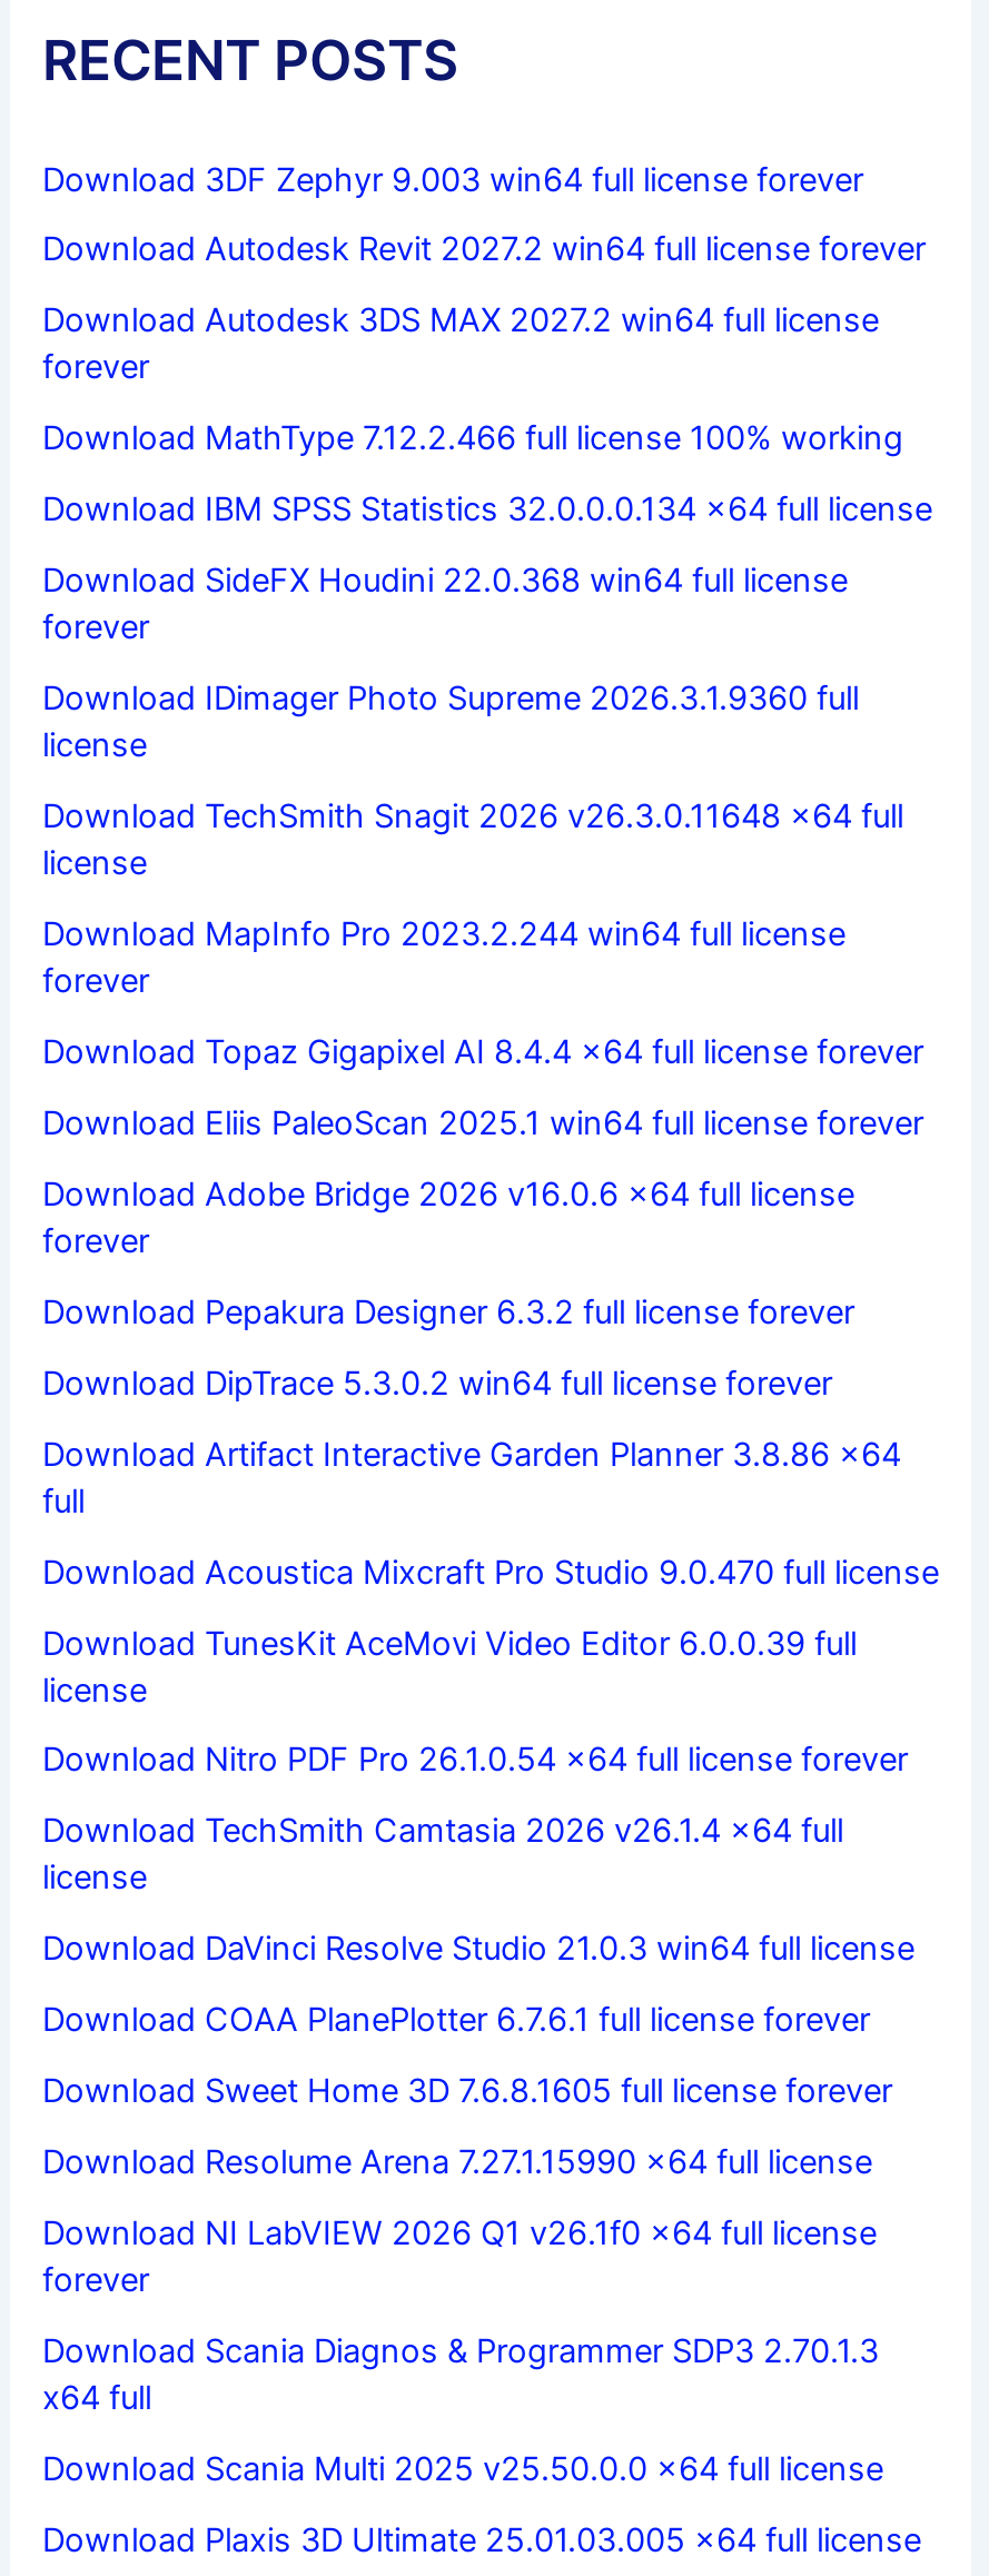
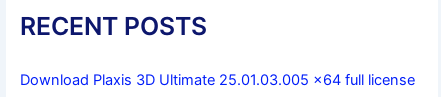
- Download 3DF Zephyr 9.003 win64 full license forever
- Download Autodesk Revit 2027.2 win64 full license forever
- Download Autodesk 3DS MAX 2027.2 win64 full license
- forever
- Download MathType 7.12.2.466 full license 100% working
- Download IBM SPSS Statistics 32.0.0.0.134 x64 full license
- Download SideFX Houdini 22.0.368 win64 full license
- forever
- Download IDimager Photo Supreme 2026.3.1.9360 full
- license
- Download TechSmith Snagit 2026 v26.3.0.11648 x64 full
- license
- Download MapInfo Pro 2023.2.244 win64 full license
- forever
- Download Topaz Gigapixel AI 8.4.4 x64 full license forever
- Download Eliis PaleoScan 2025.1 win64 full license forever
- Download Adobe Bridge 2026 v16.0.6 x64 full license
- forever
- Download Pepakura Designer 6.3.2 full license forever
- Download DipTrace 5.3.0.2 win64 full license forever
- Download Artifact Interactive Garden Planner 3.8.86 x64
- full
- Download Acoustica Mixcraft Pro Studio 9.0.470 full license
- Download TunesKit AceMovi Video Editor 6.0.0.39 full
- license
- Download Nitro PDF Pro 26.1.0.54 x64 full license forever
- Download TechSmith Camtasia 2026 v26.1.4 x64 full
- license
- Download DaVinci Resolve Studio 21.0.3 win64 full license
- Download COAA PlanePlotter 6.7.6.1 full license forever
- Download Sweet Home 3D 7.6.8.1605 full license forever
- Download Resolume Arena 7.27.1.15990 x64 full license
- Download NI LabVIEW 2026 Q1 v26.1f0 x64 full license
- forever
- Download Scania Diagnos & Programmer SDP3 2.70.1.3
- x64 full
- Download Scania Multi 2025 v25.50.0.0 x64 full license
